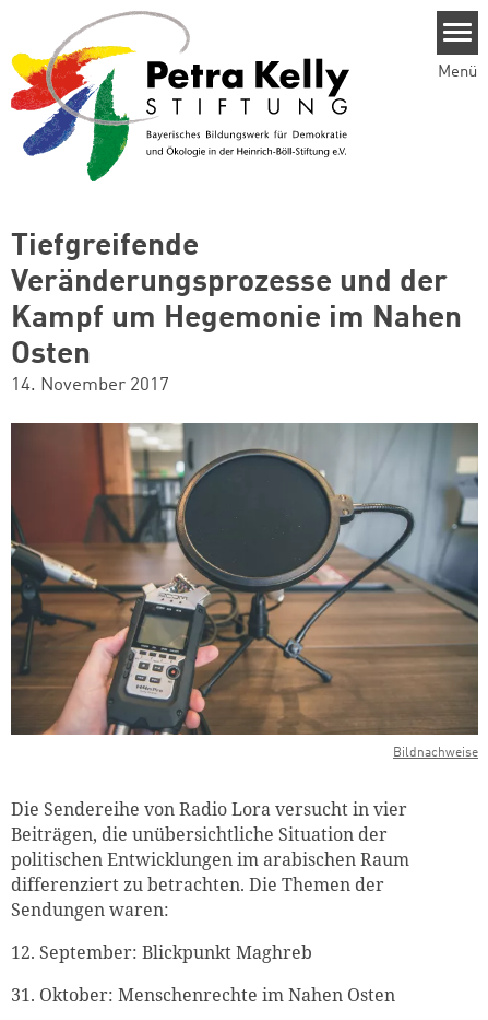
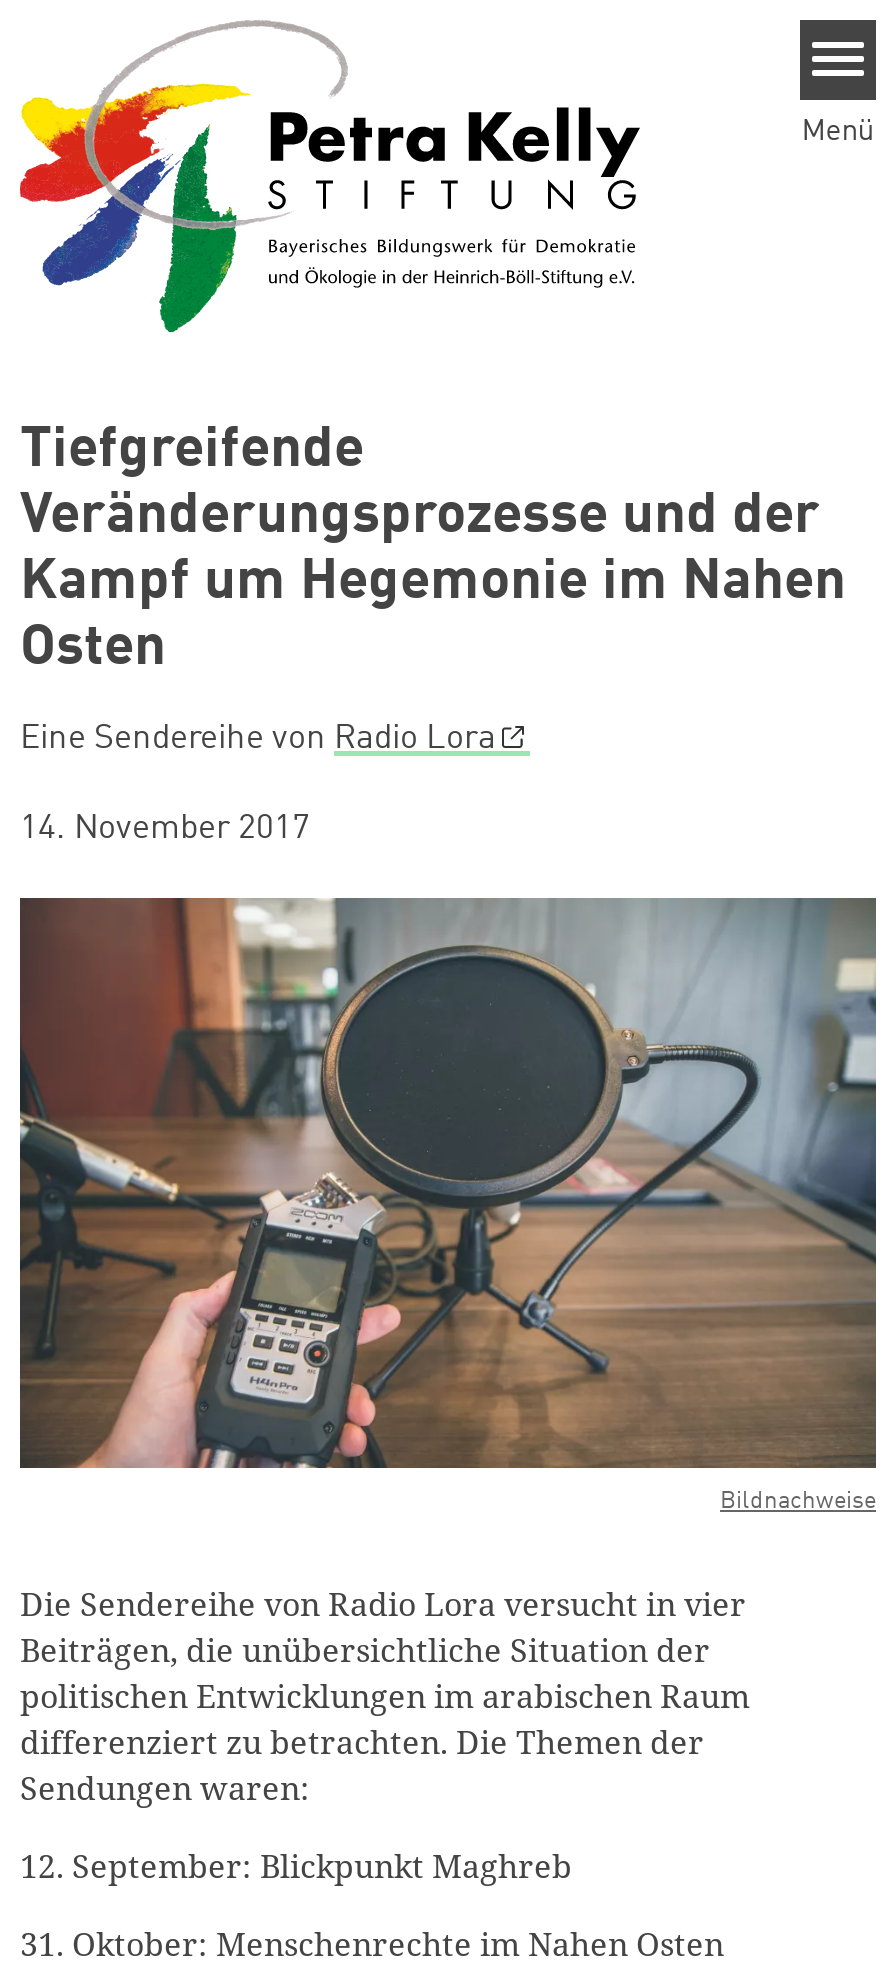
+ Eine Sendereihe von Radio Lora
